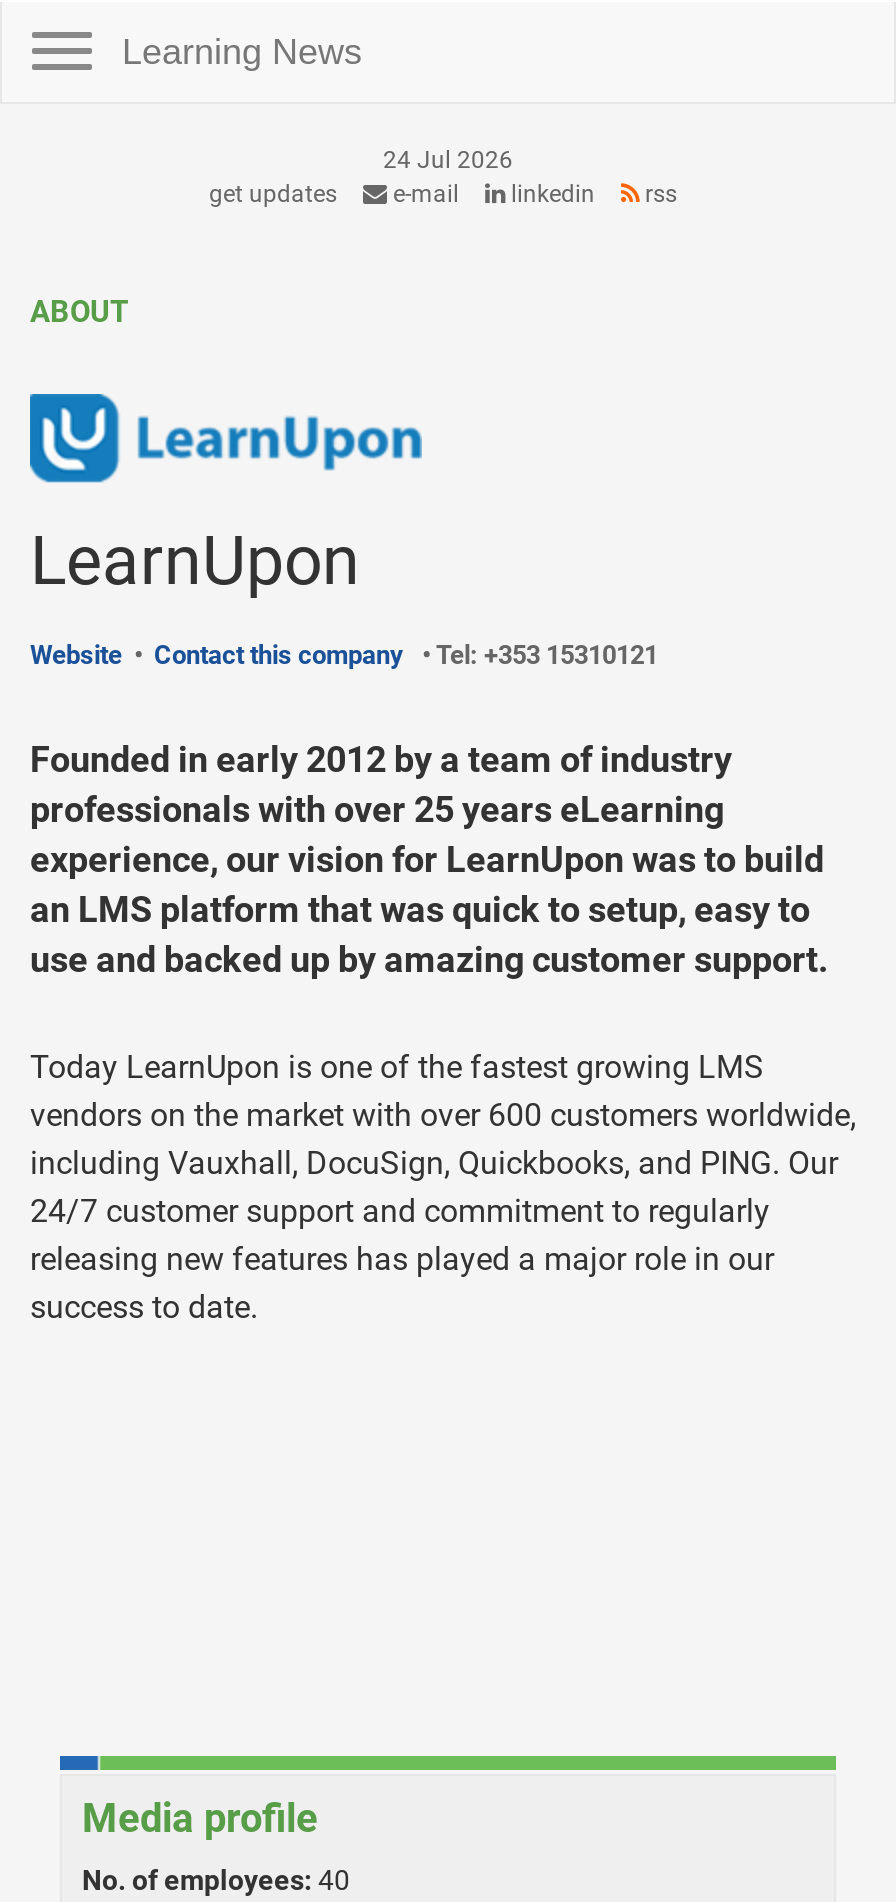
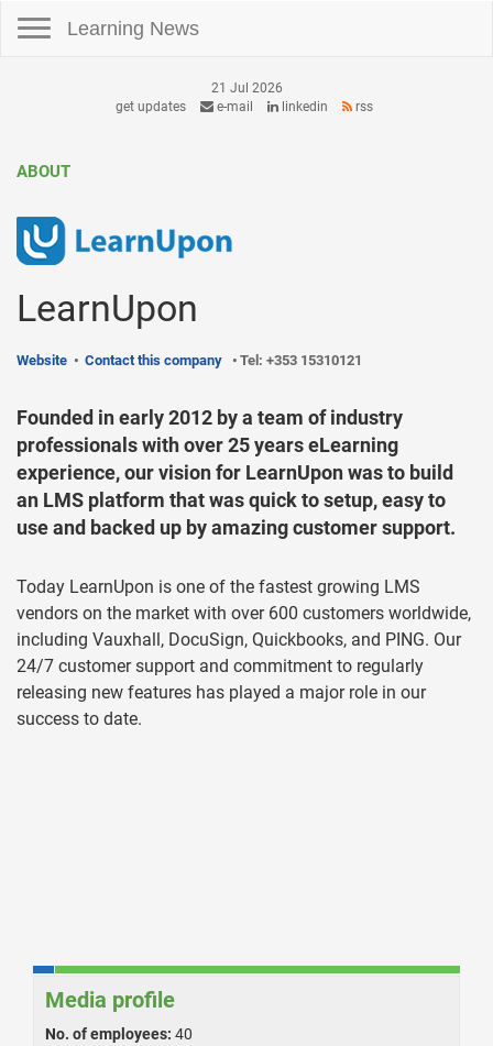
- 24 Jul 2026
+ 21 Jul 2026
